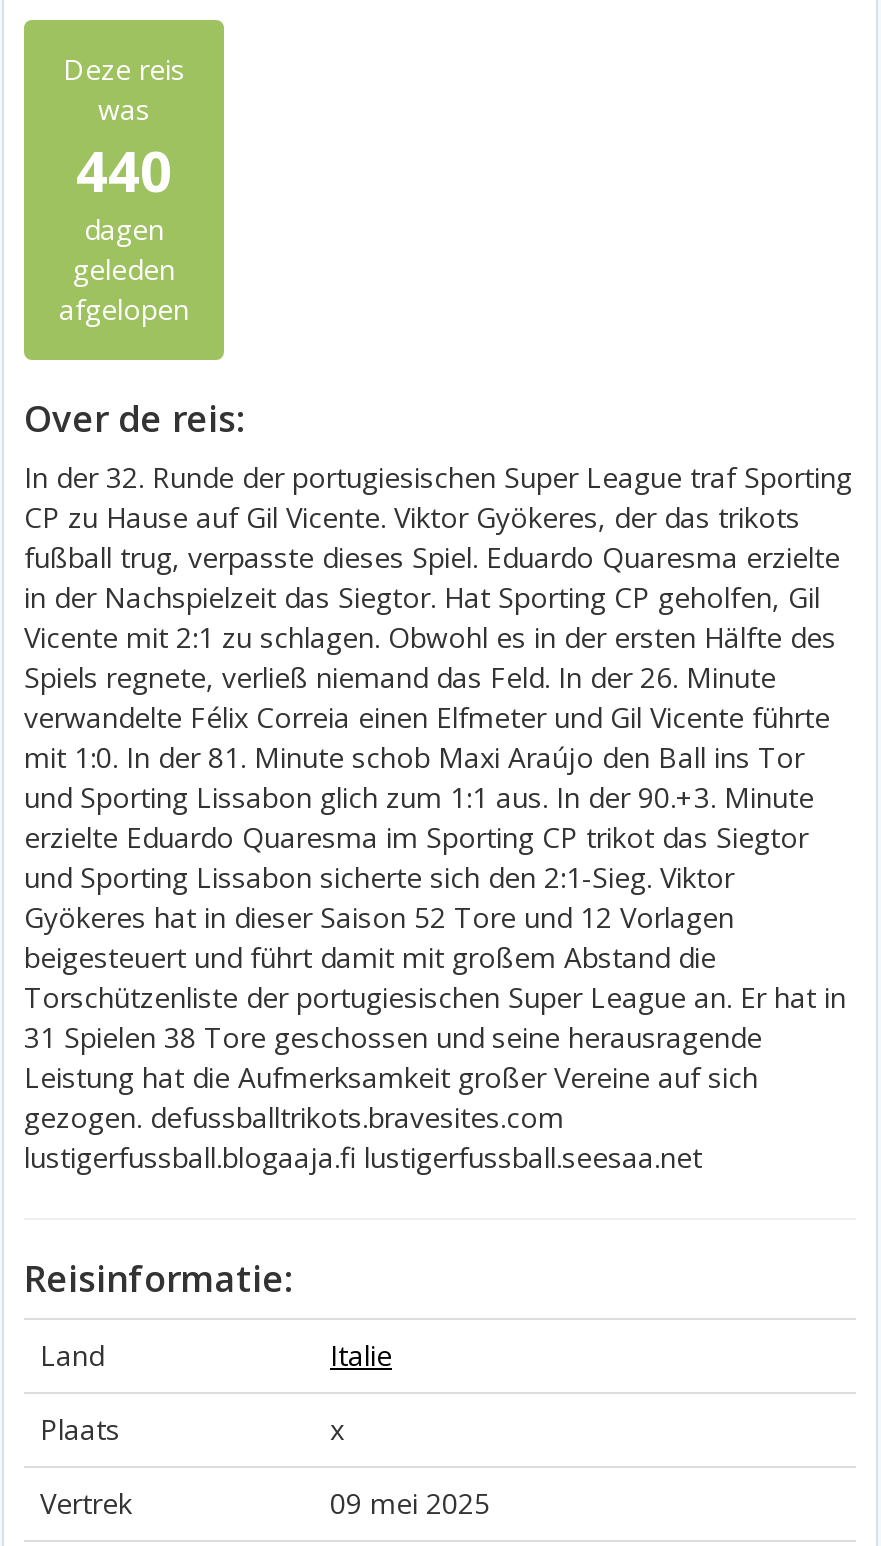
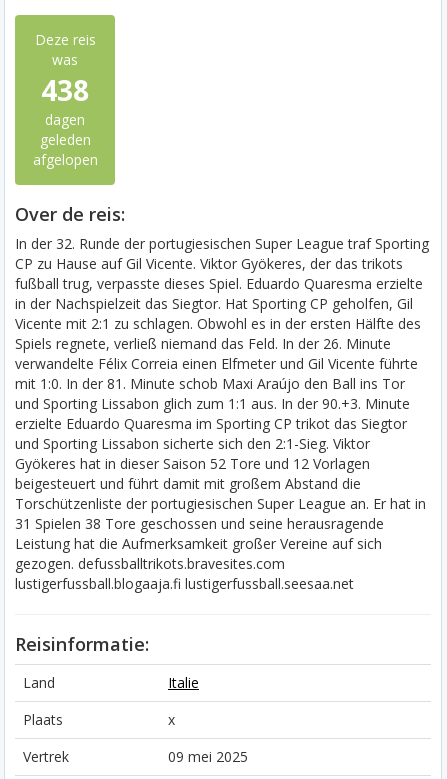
- 440
+ 438
